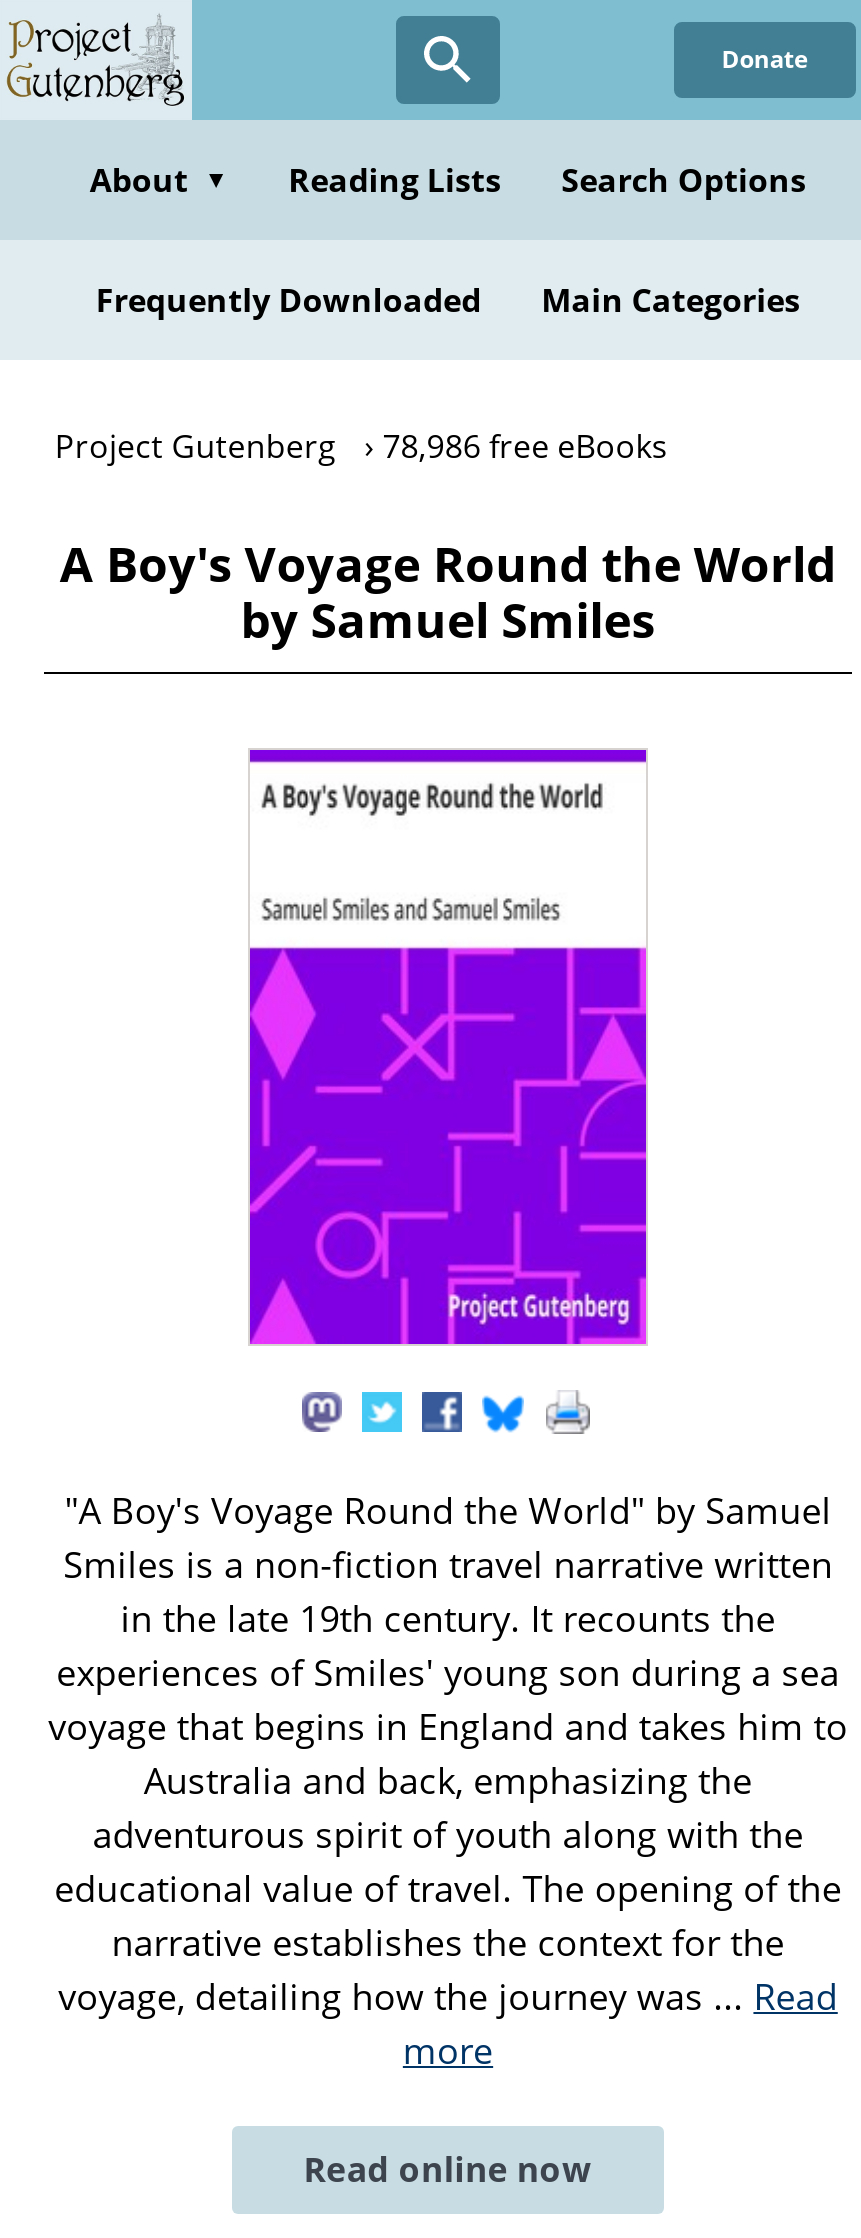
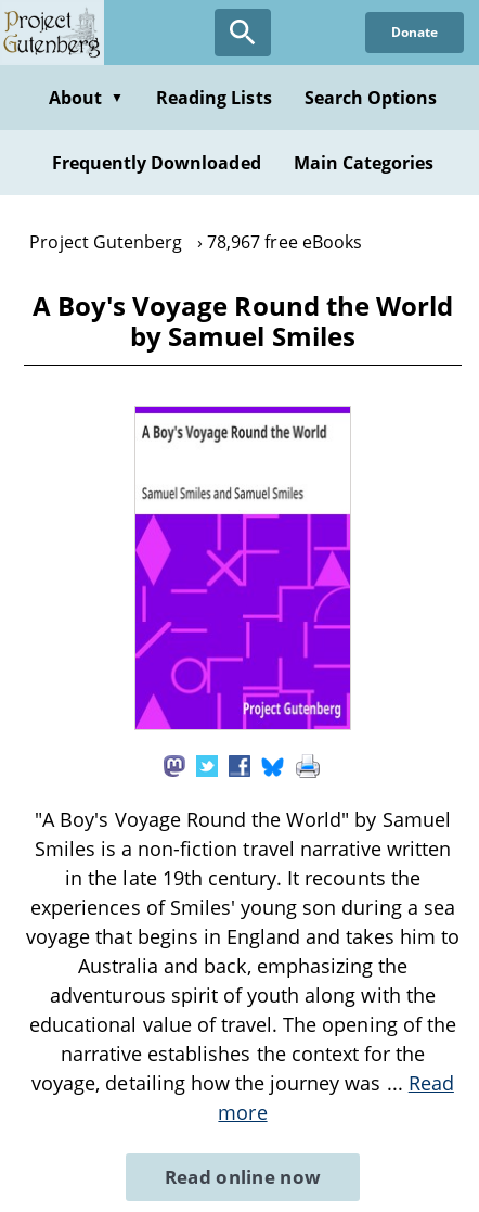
- Project Gutenberg 78,986 free eBooks
+ Project Gutenberg 78,967 free eBooks
